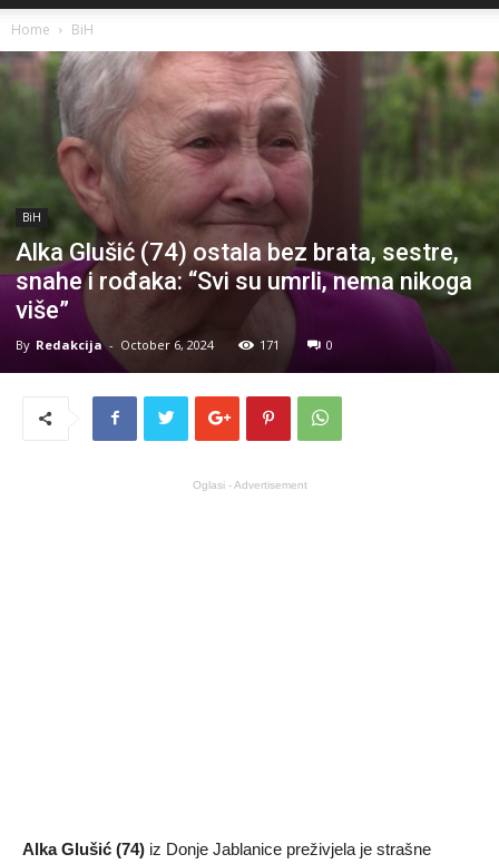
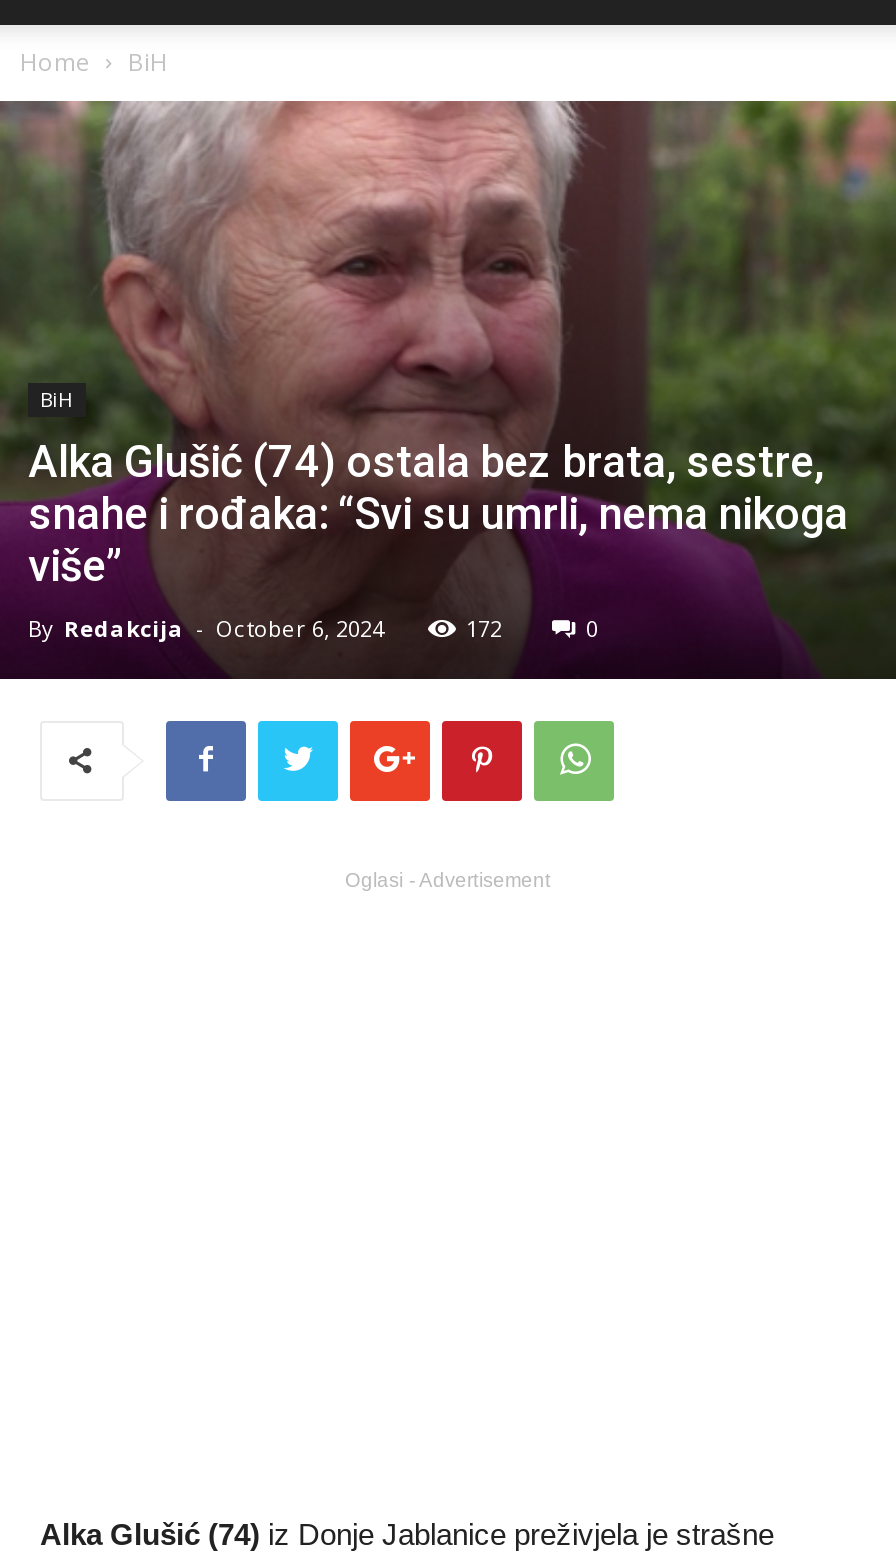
- 171
+ 172
